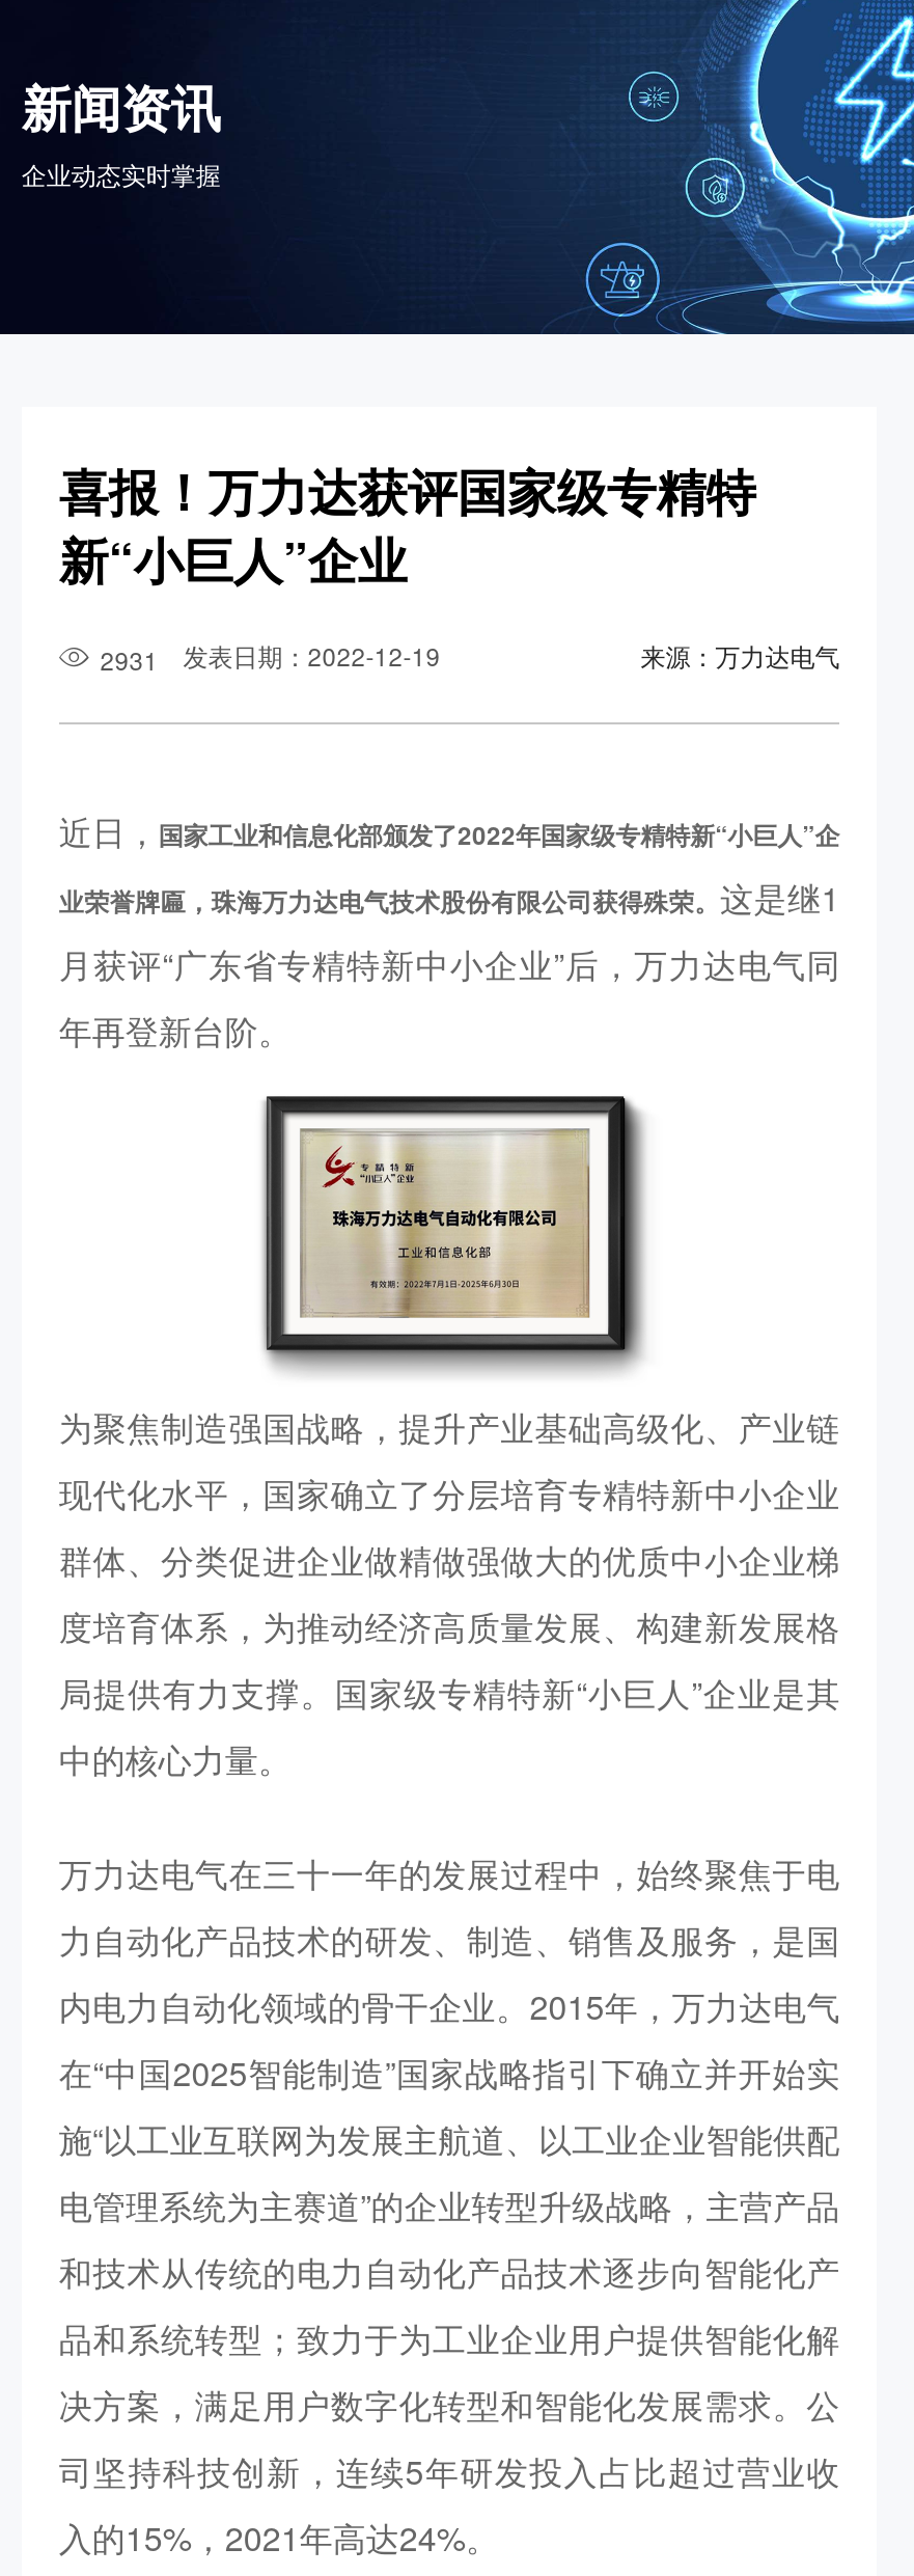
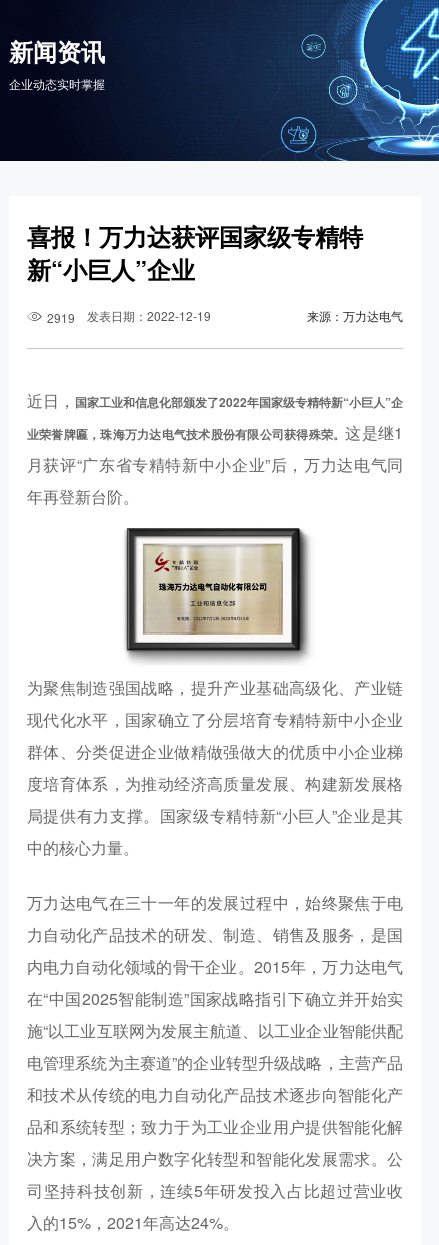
- 2931 发表日期：2022-12-19
+ 2919 发表日期：2022-12-19
